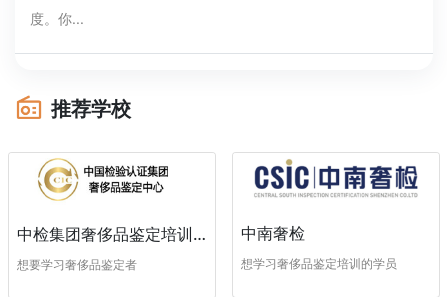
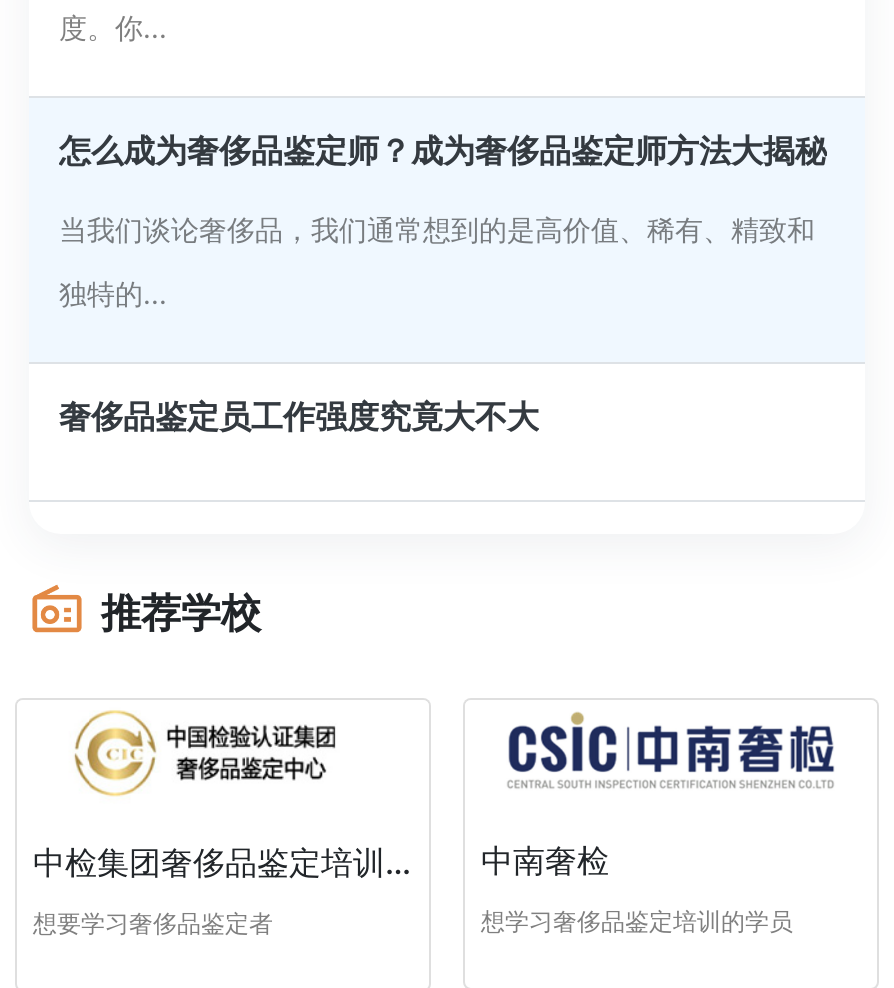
+ 怎么成为奢侈品鉴定师？成为奢侈品鉴定师方法大揭秘
+ 当我们谈论奢侈品，我们通常想到的是高价值、稀有、精致和
+ 独特的...
+ 奢侈品鉴定员工作强度究竟大不大
